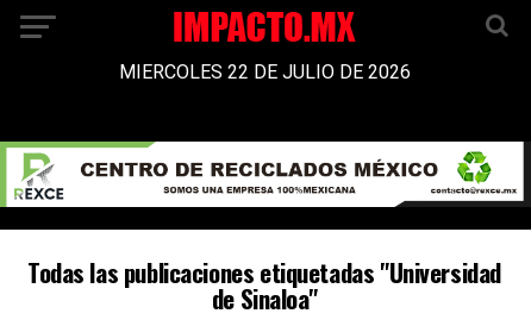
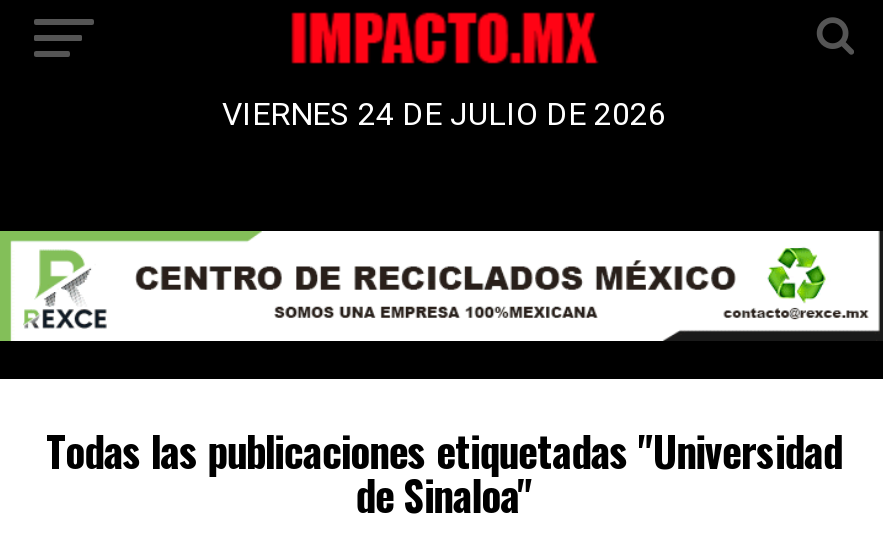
- MIERCOLES 22 DE JULIO DE 2026
+ VIERNES 24 DE JULIO DE 2026
